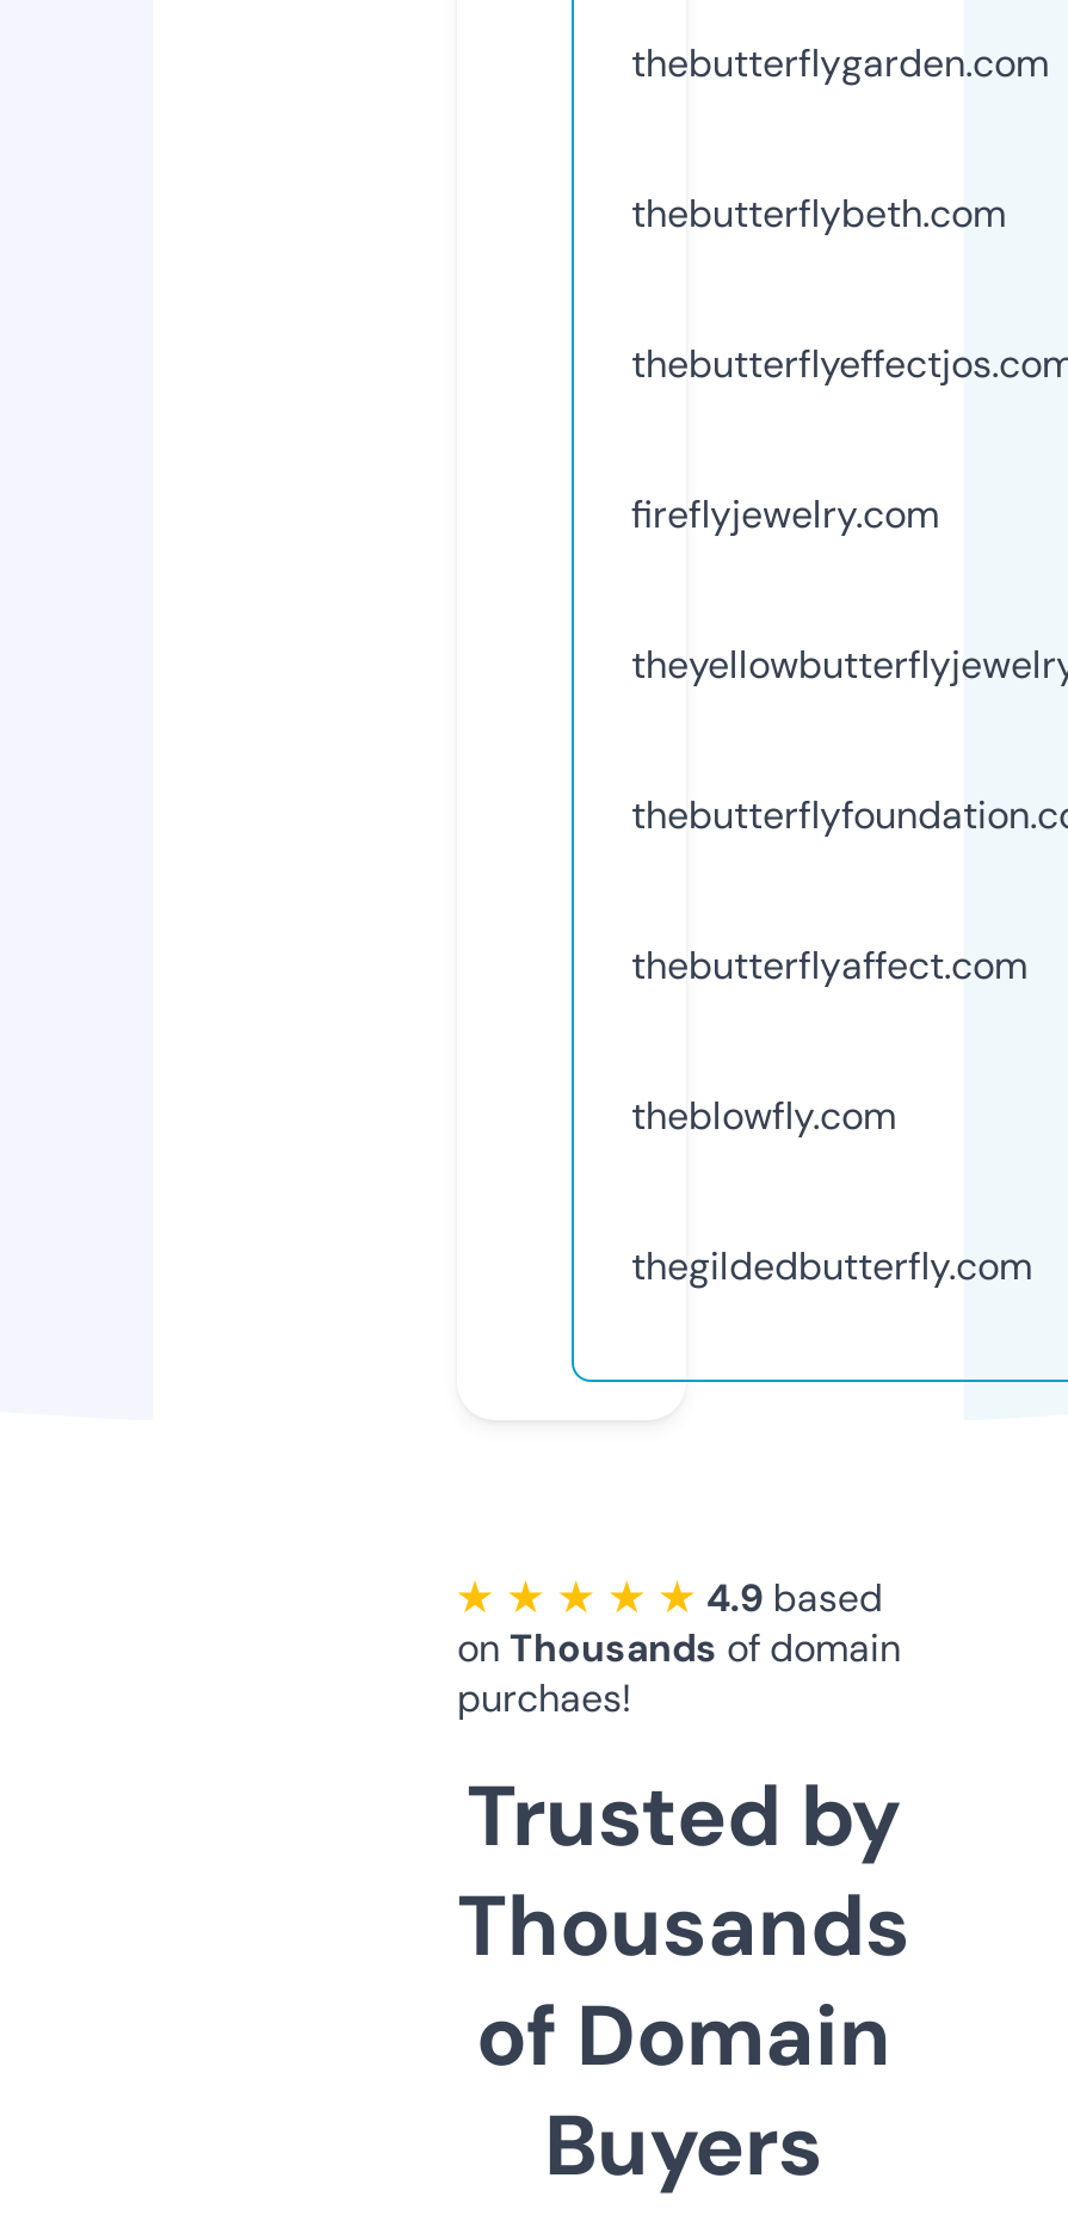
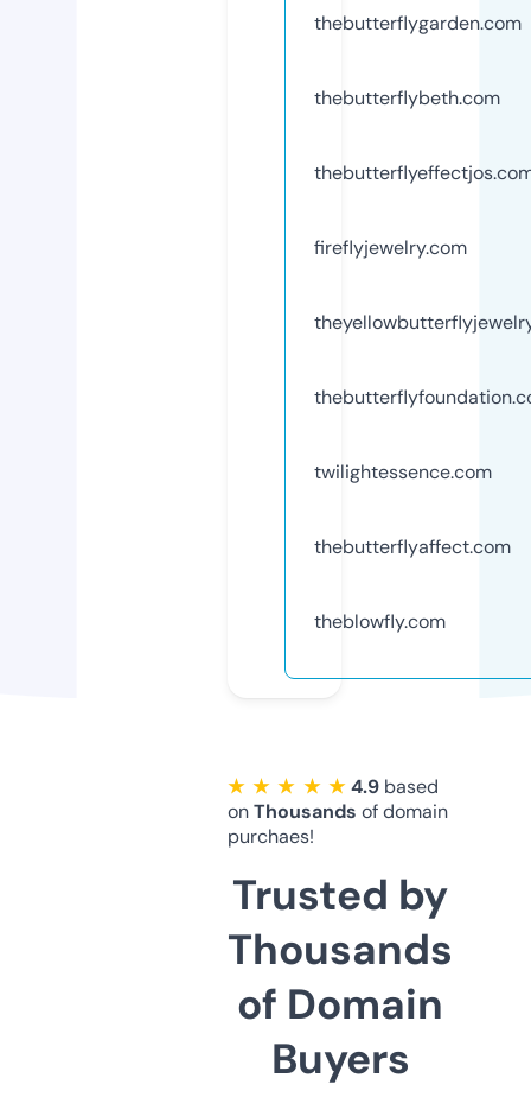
+ twilightessence.com

moved down: thebutterflyaffect.com | theblowfly.com

- thegildedbutterfly.com
